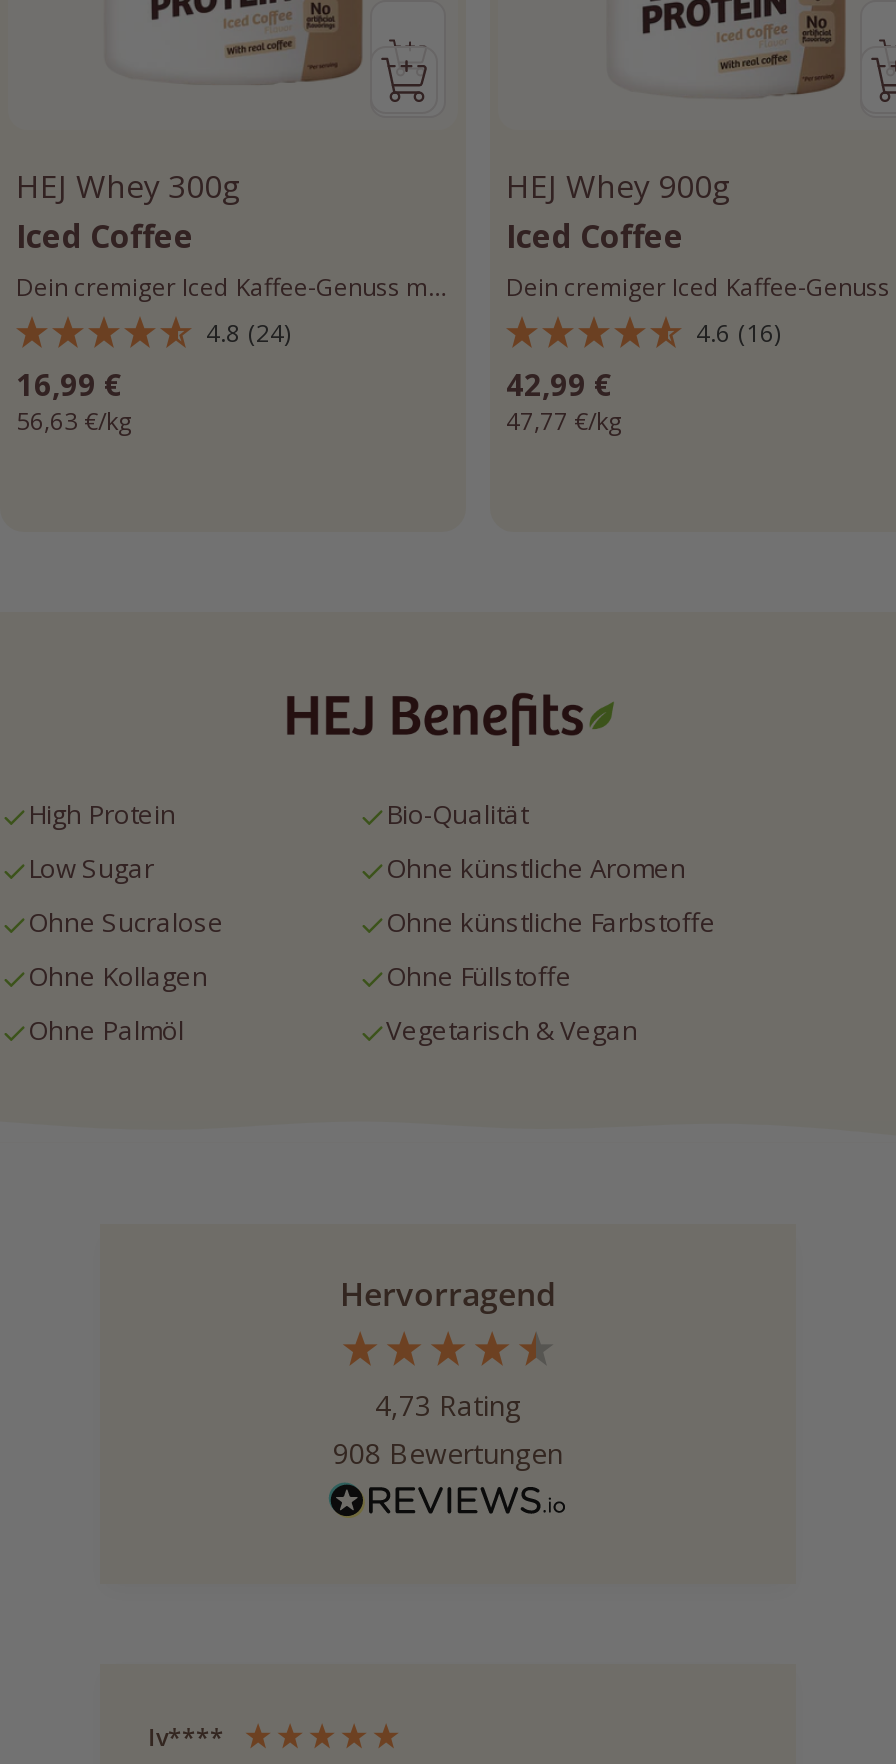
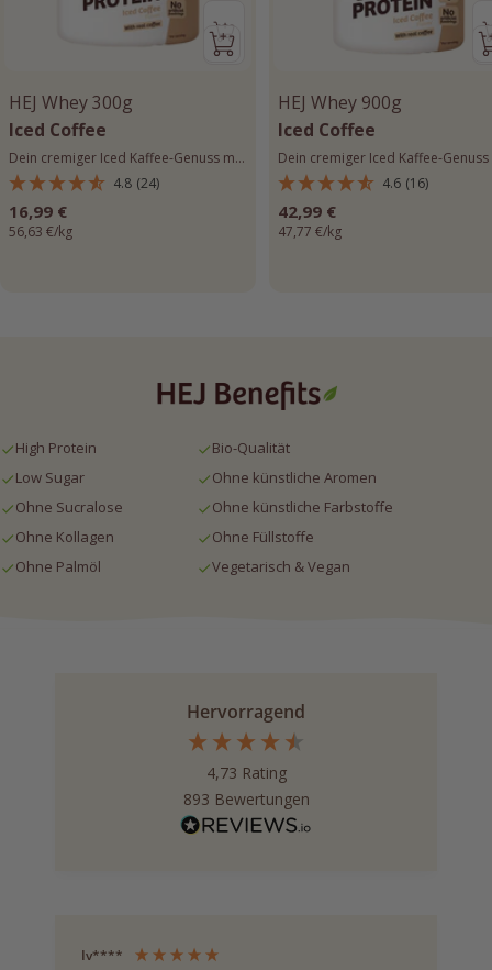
- 908 Bewertungen
+ 893 Bewertungen
